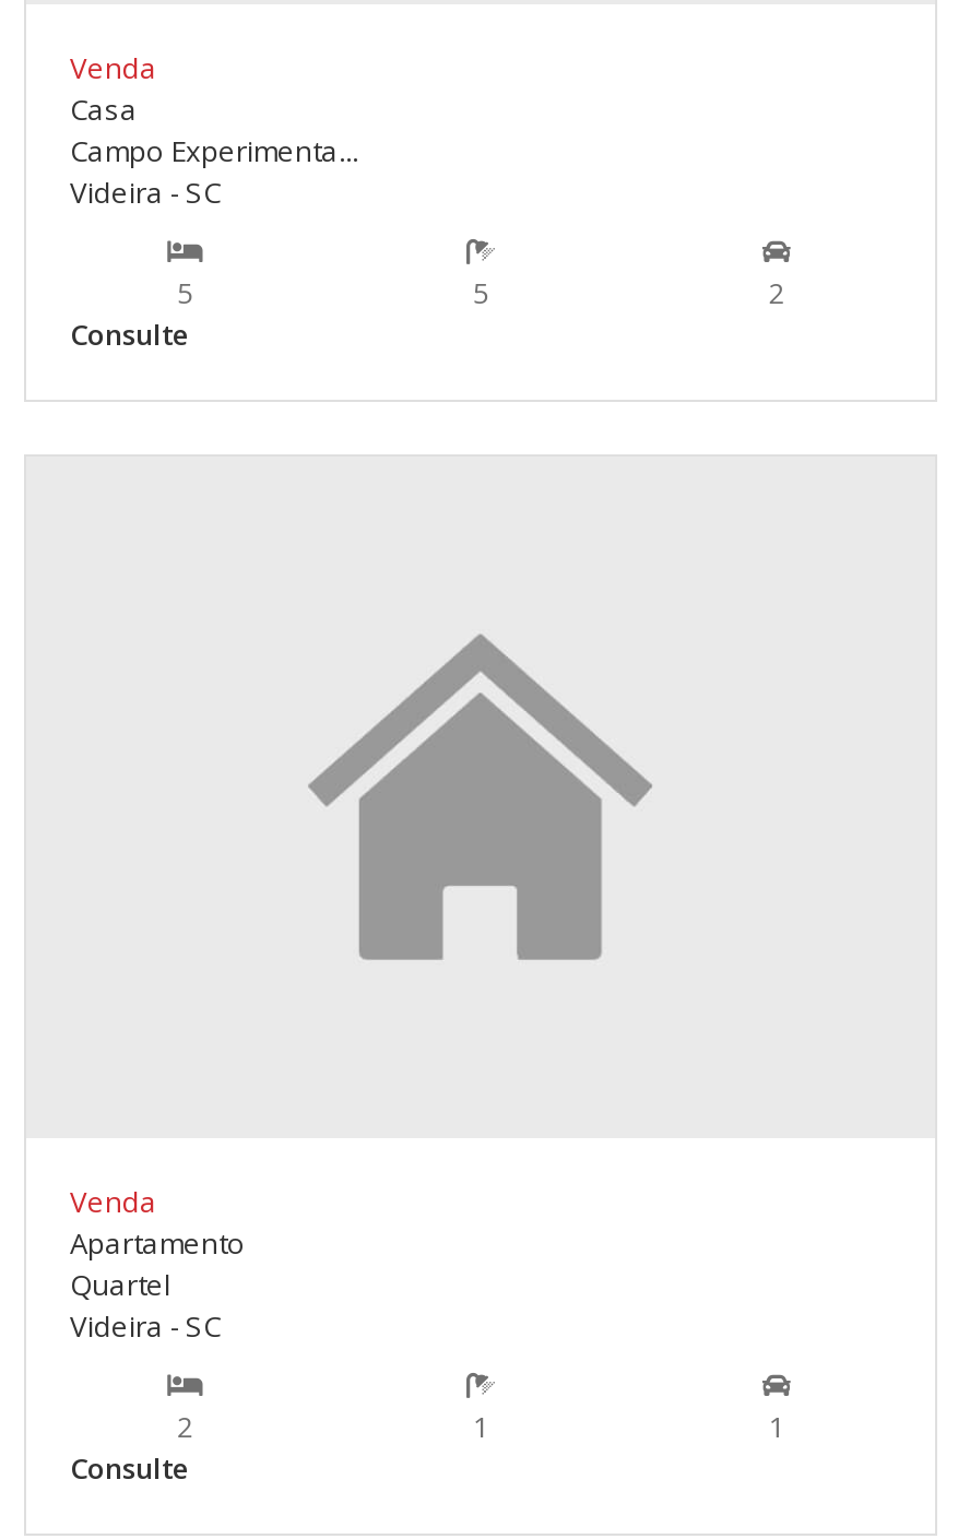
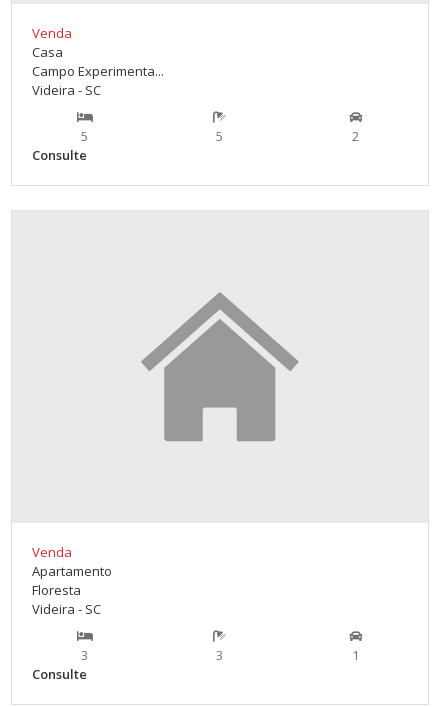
- Quartel
+ Floresta

- 2
+ 3

- 1
+ 3
